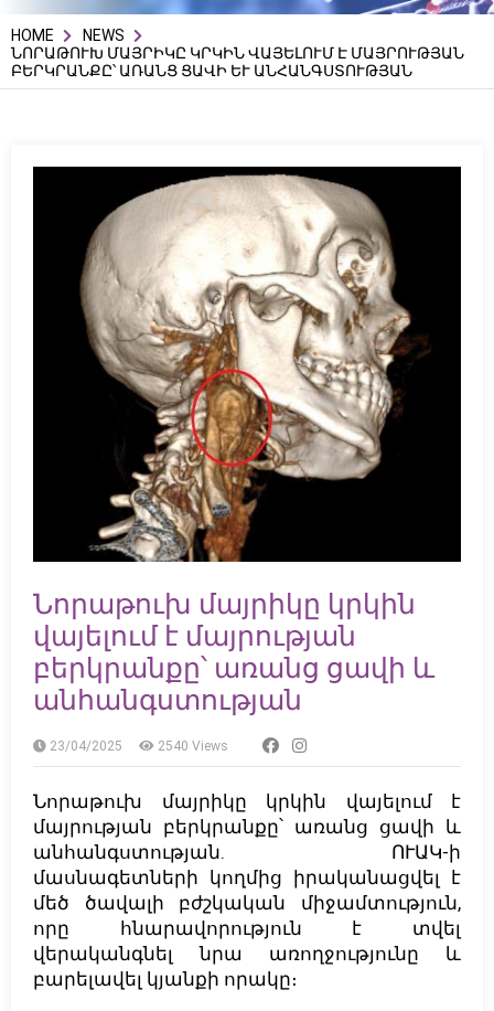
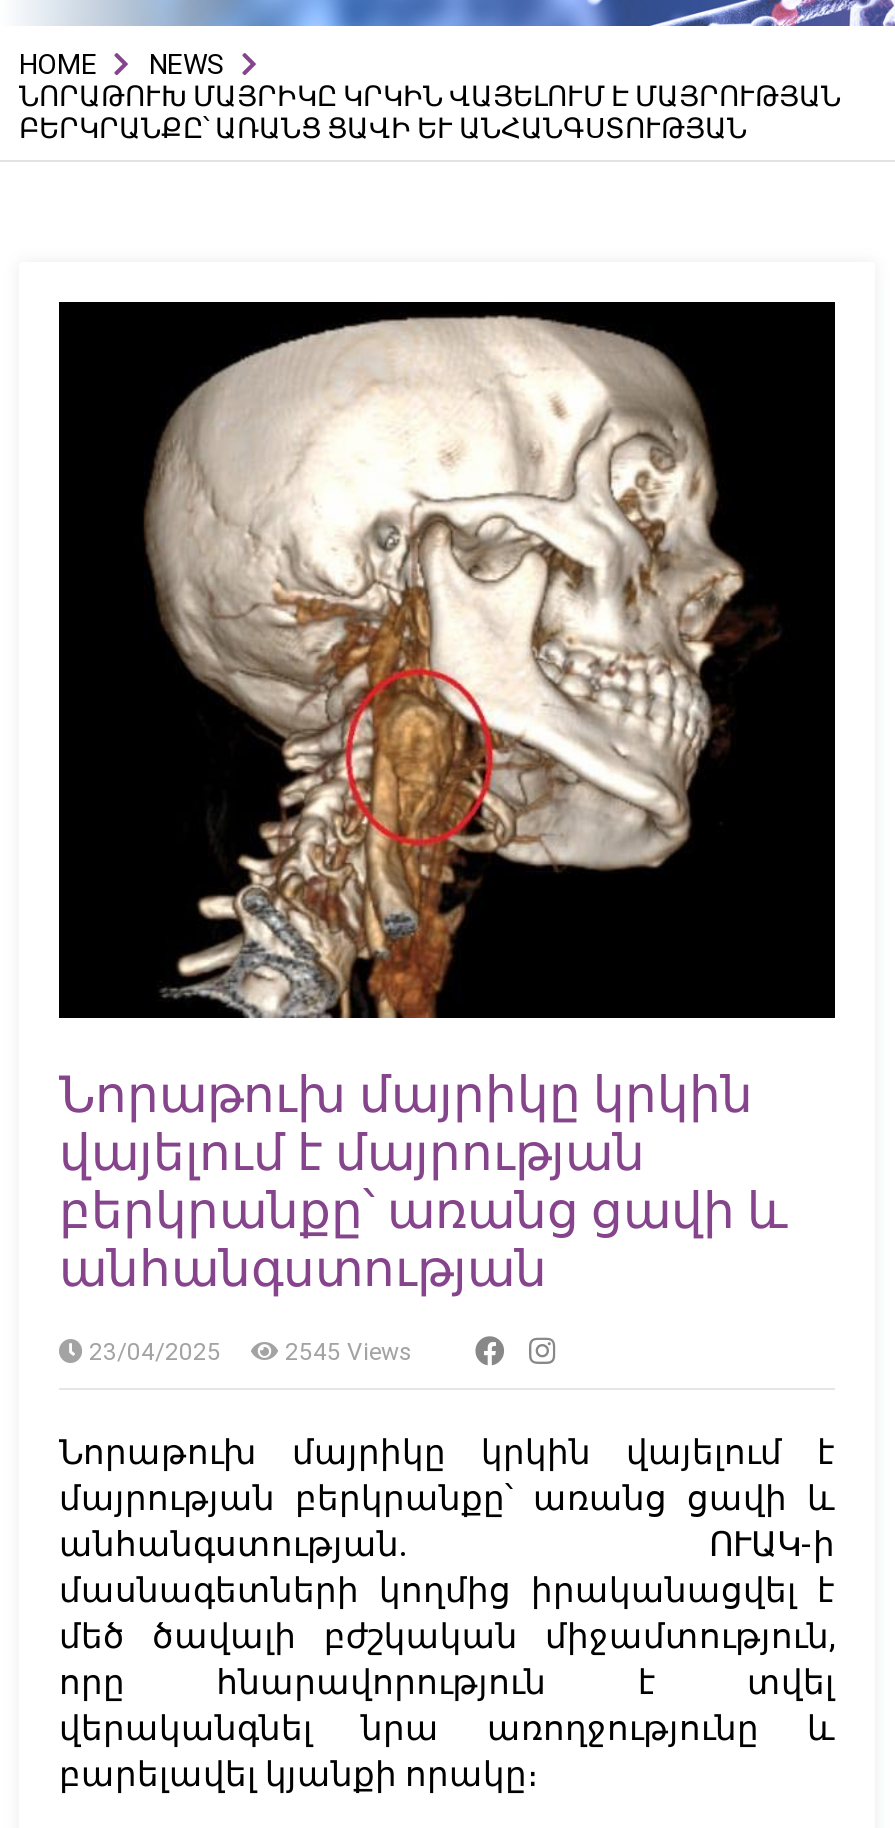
- 2540 Views
+ 2545 Views
